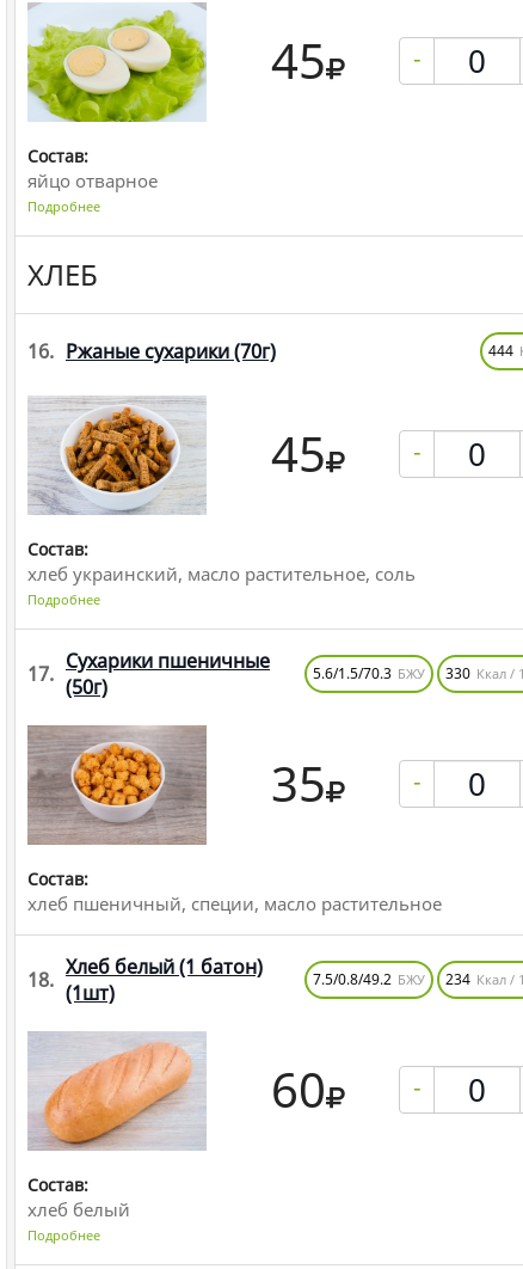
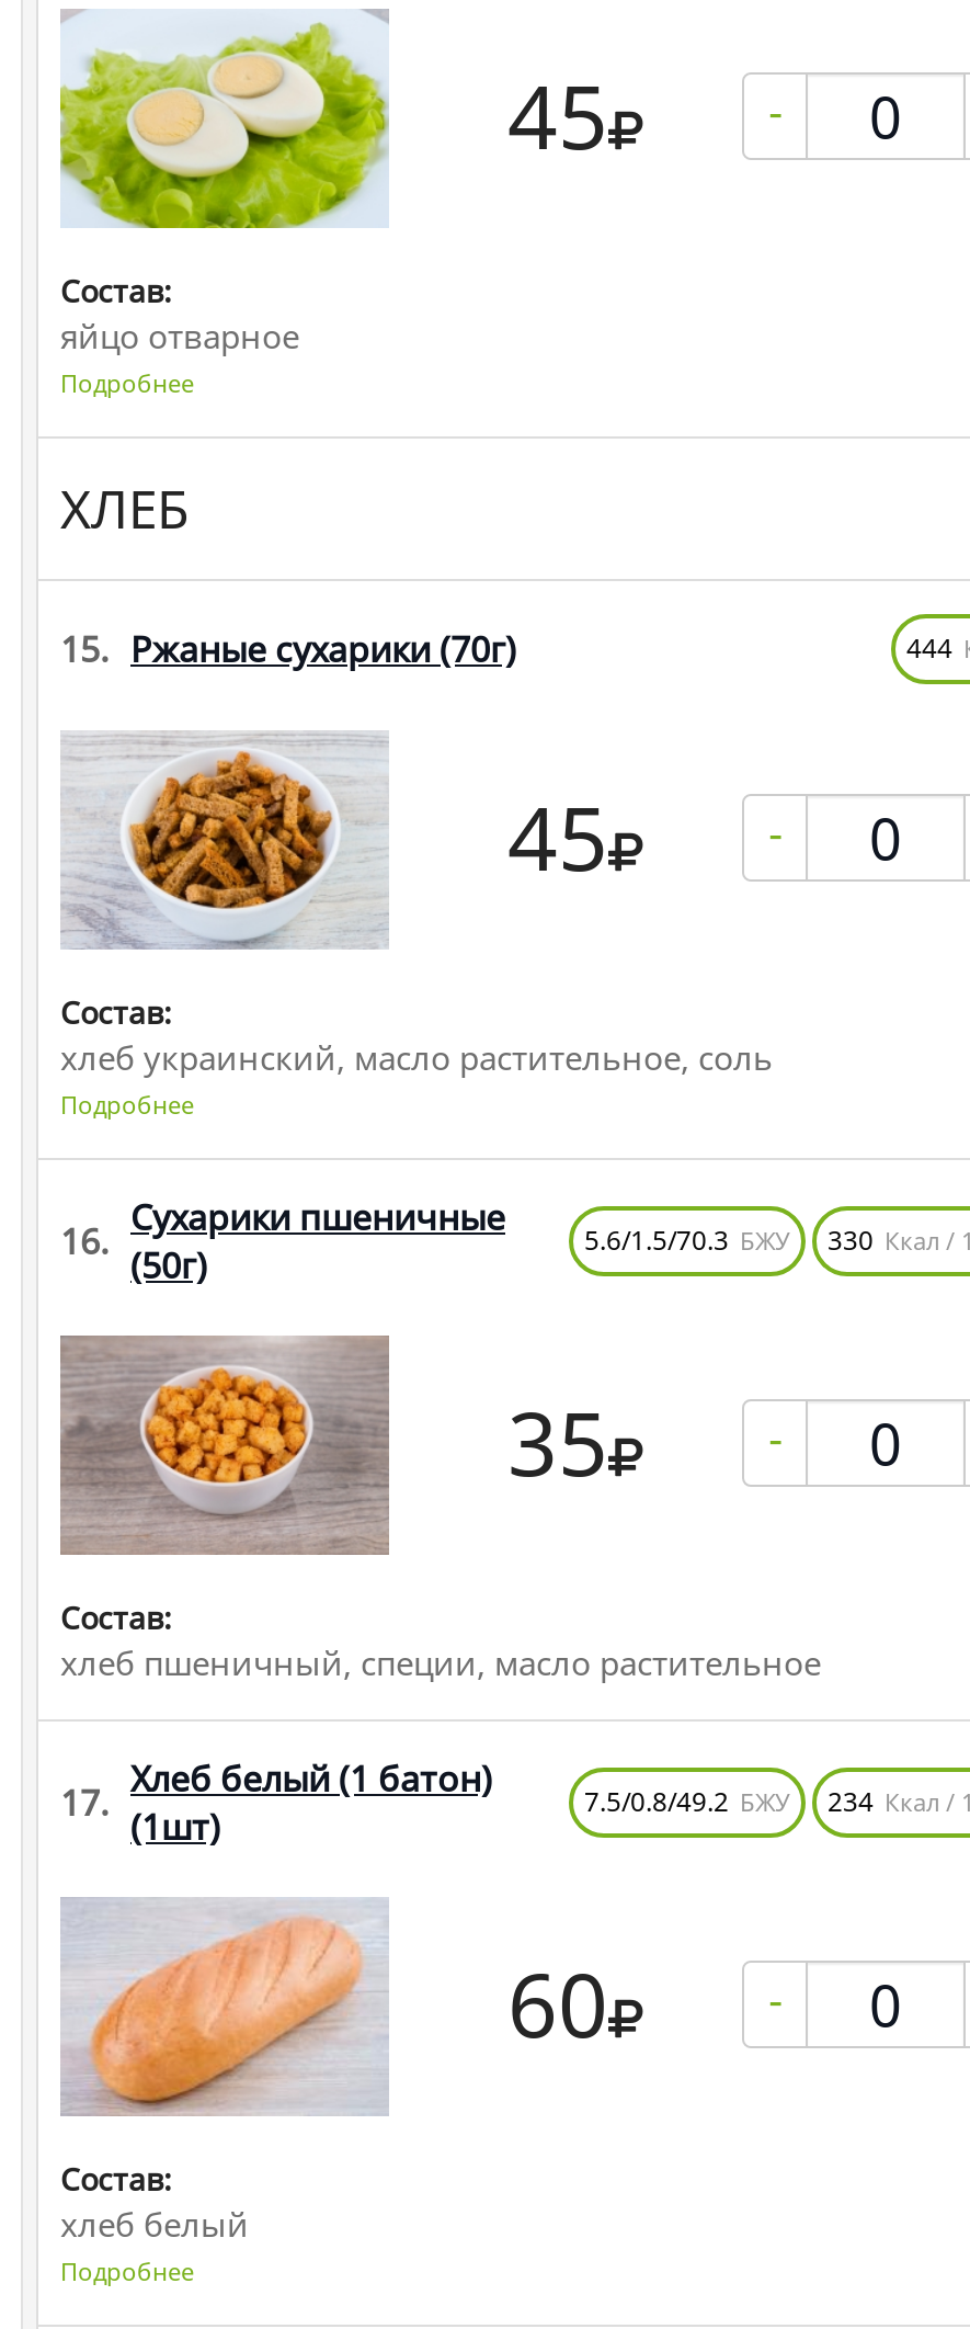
- 16. Ржаные сухарики (70г)
+ 15. Ржаные сухарики (70г)

- 17. Сухарики пшеничные
+ 16. Сухарики пшеничные

- 18. Хлеб белый (1 батон)
+ 17. Хлеб белый (1 батон)
